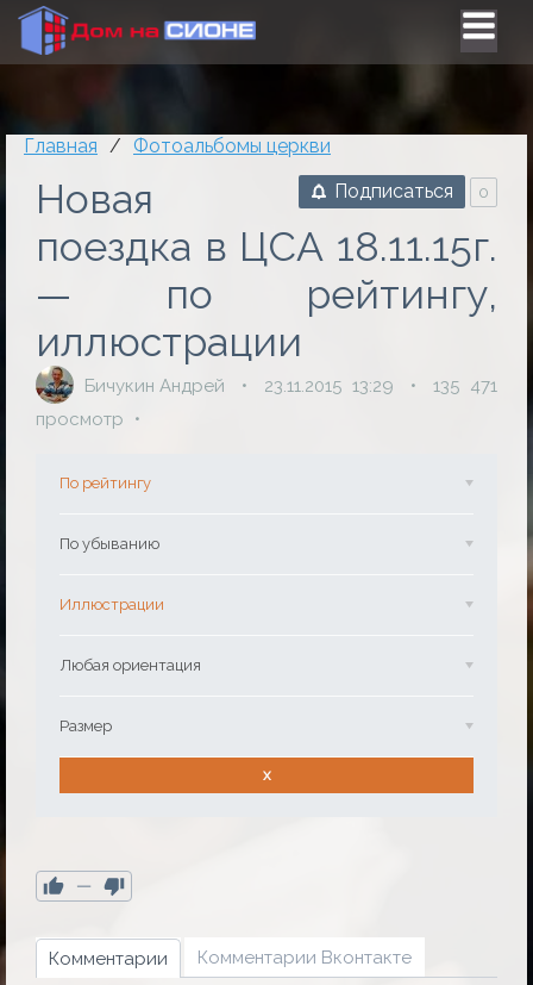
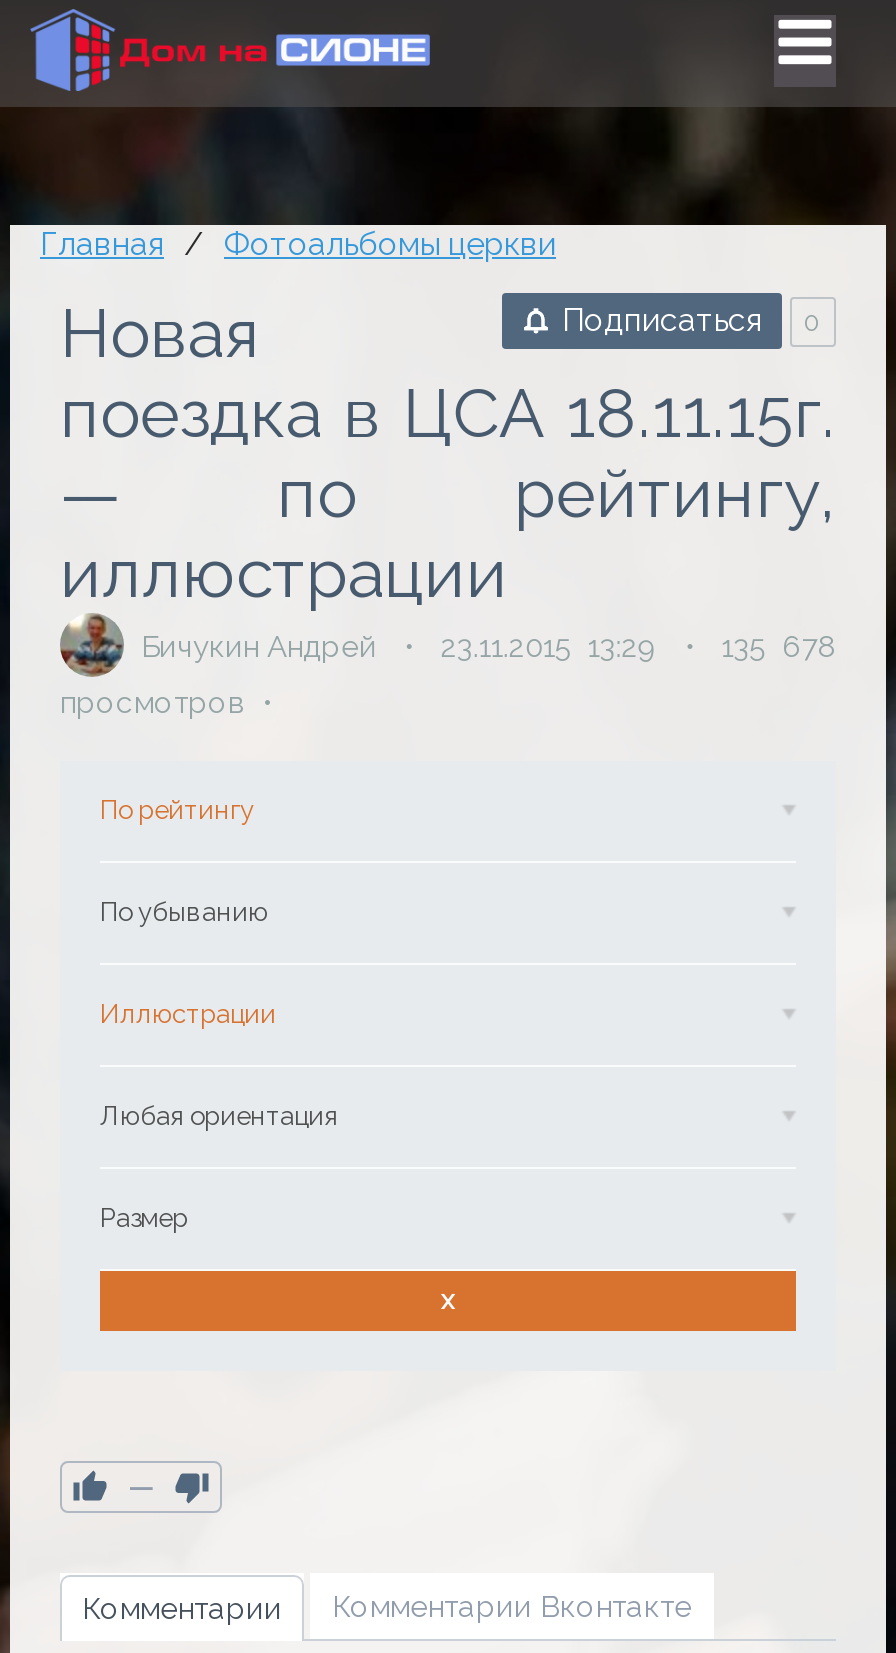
- Бичукин Андрей 23.11.2015 13:29 135 471
+ Бичукин Андрей 23.11.2015 13:29 135 678

- просмотр
+ просмотров
